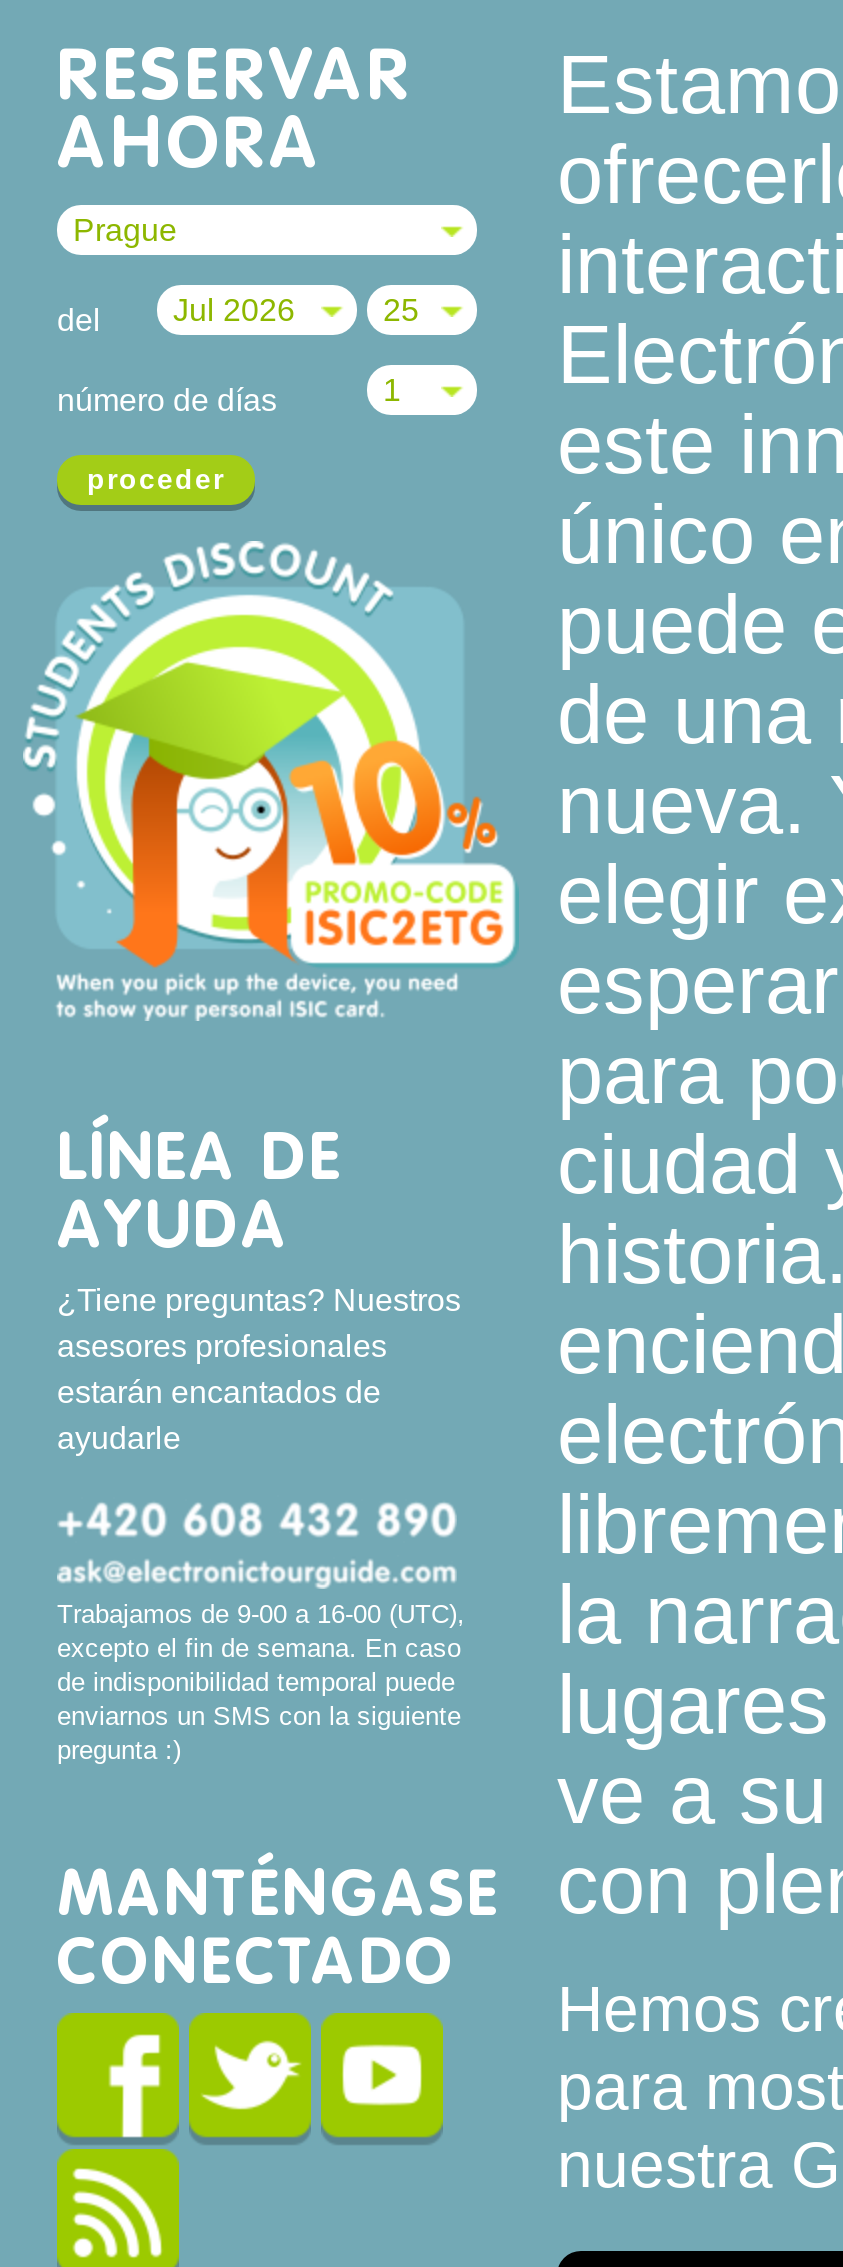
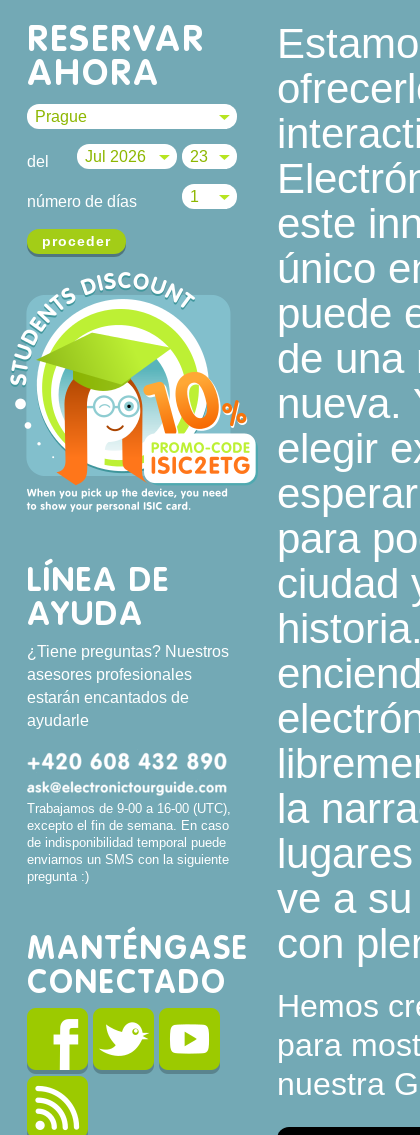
- 25
+ 23
